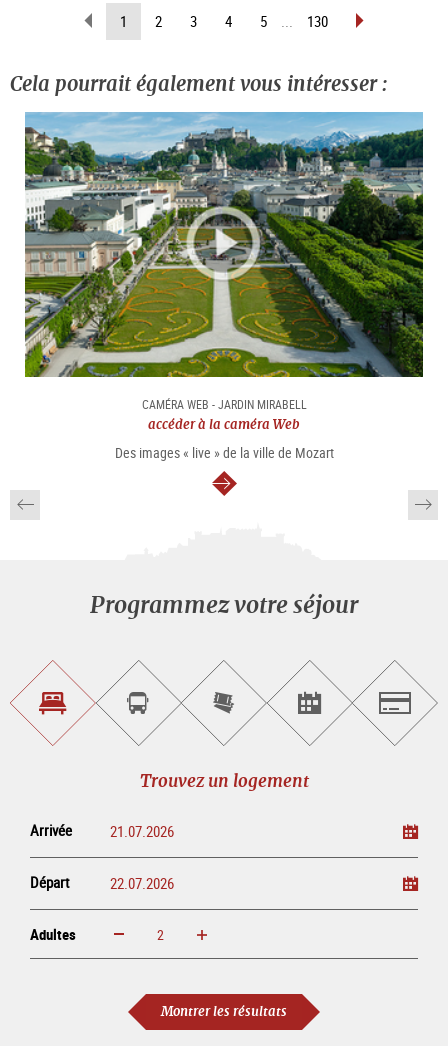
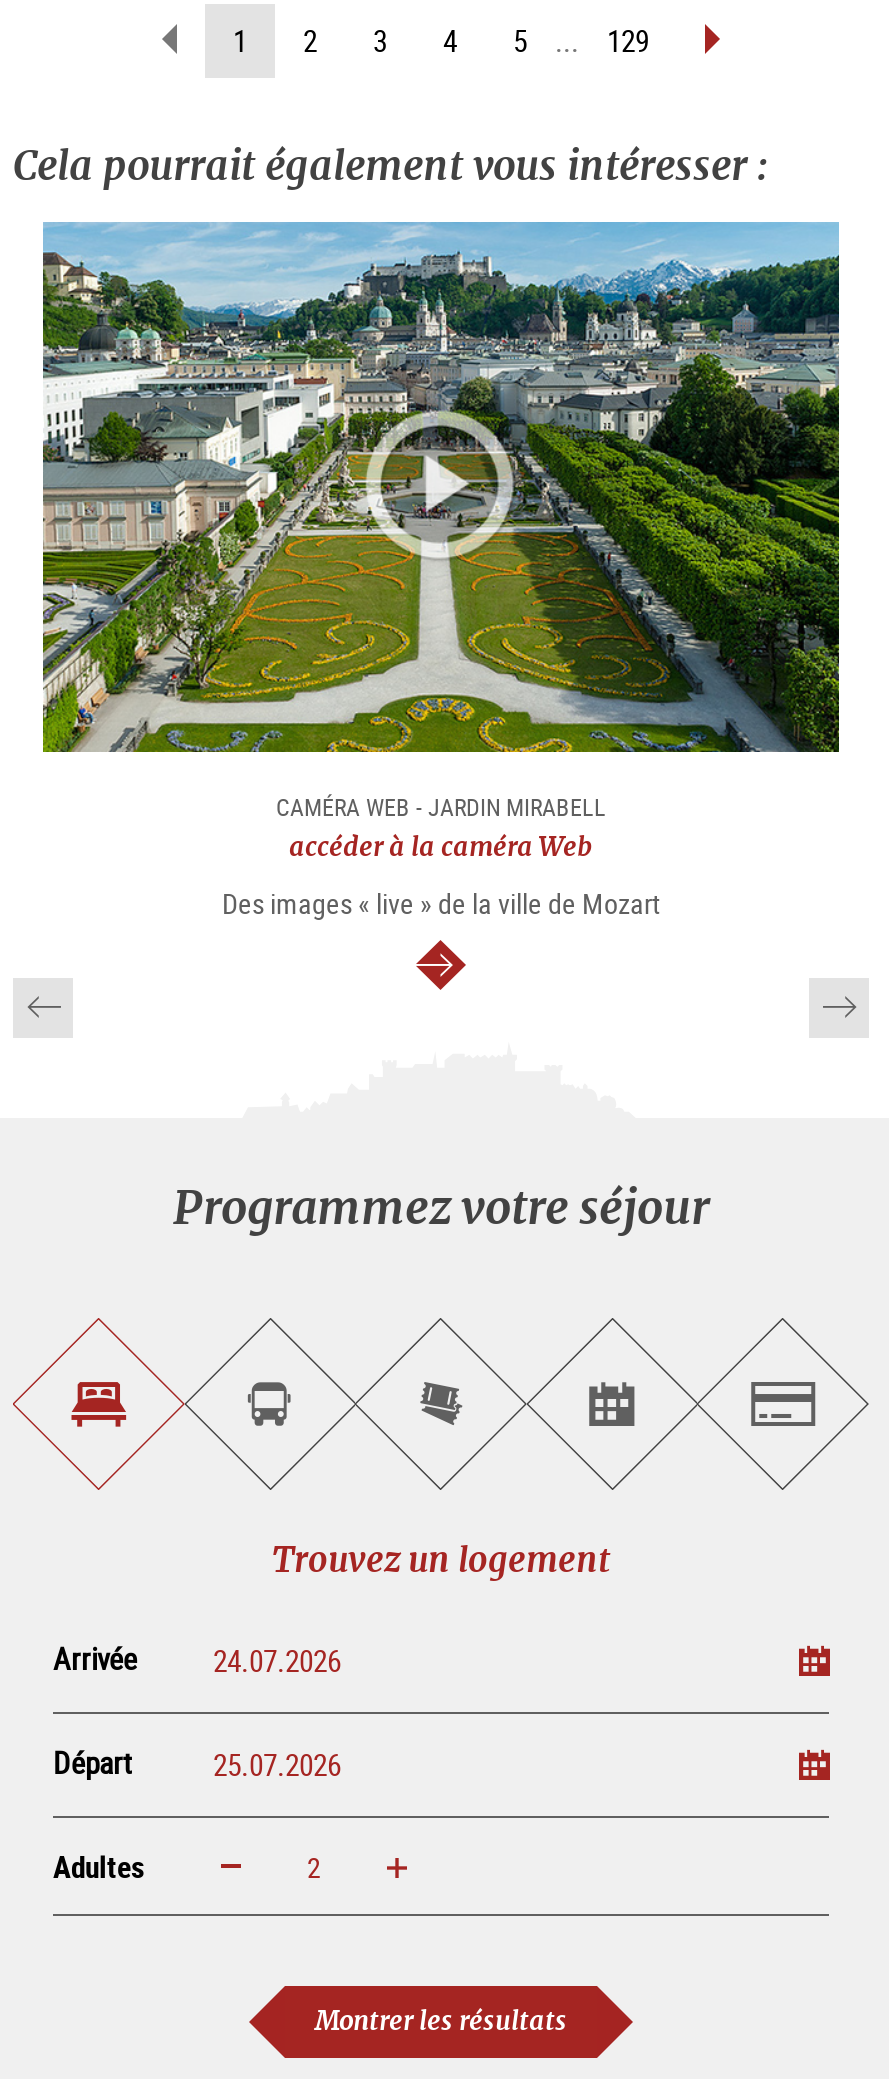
- 130
+ 129
